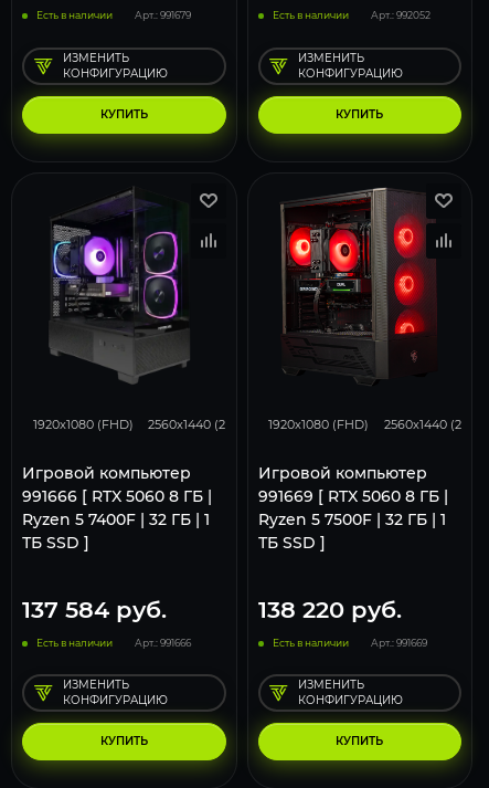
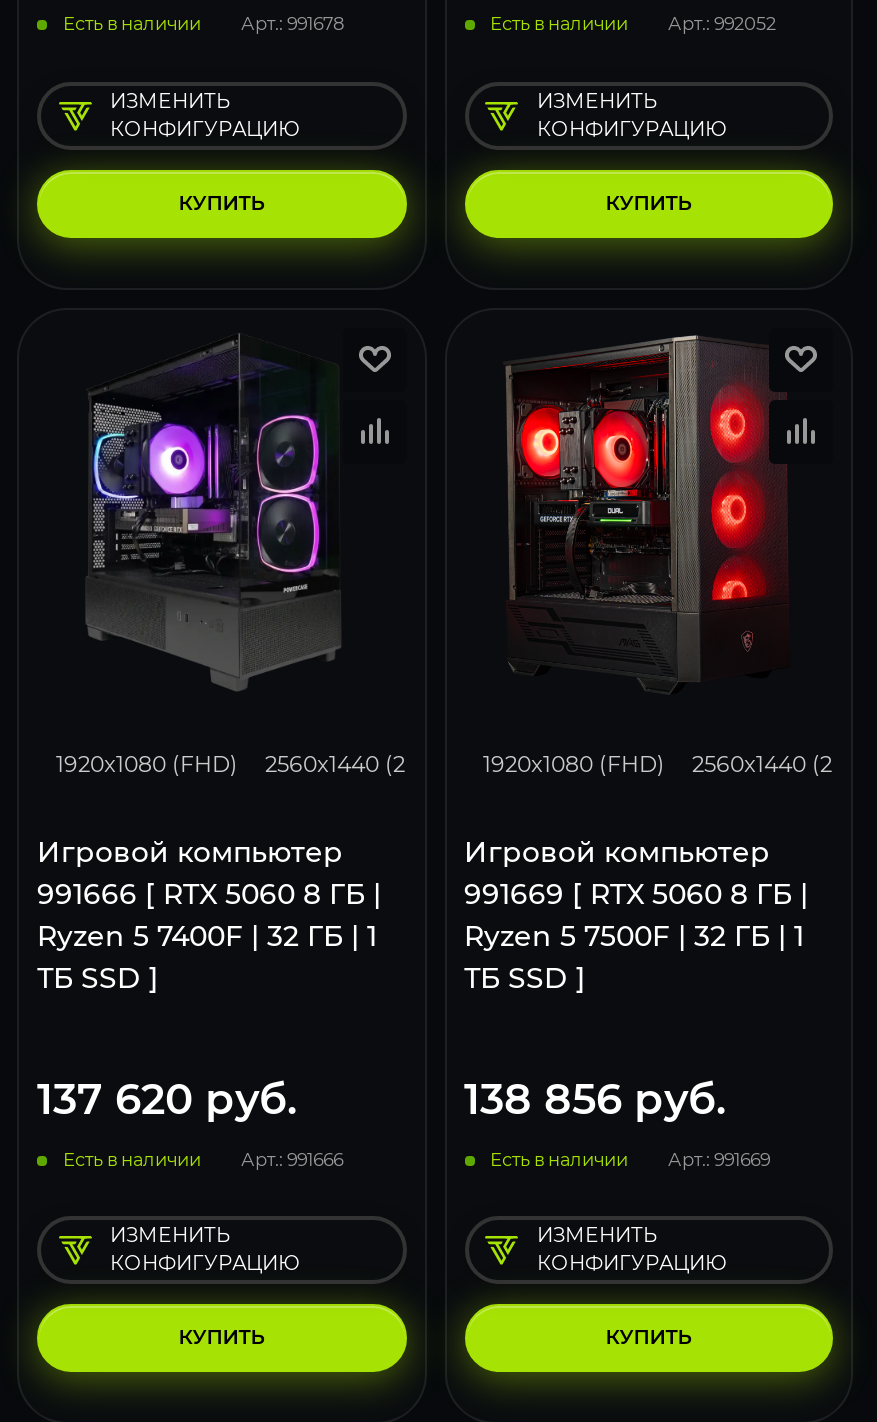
- Есть в наличии Арт.: 991679
+ Есть в наличии Арт.: 991678

- 137 584 руб.
+ 137 620 руб.

- 138 220 руб.
+ 138 856 руб.
